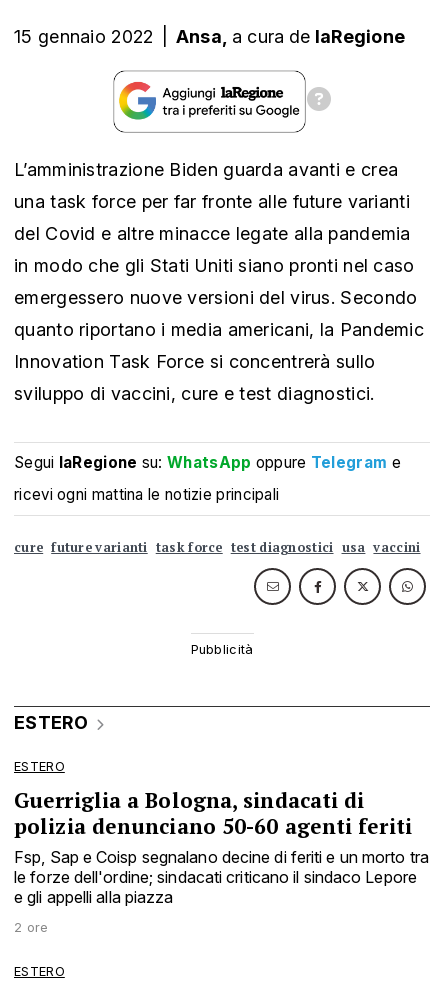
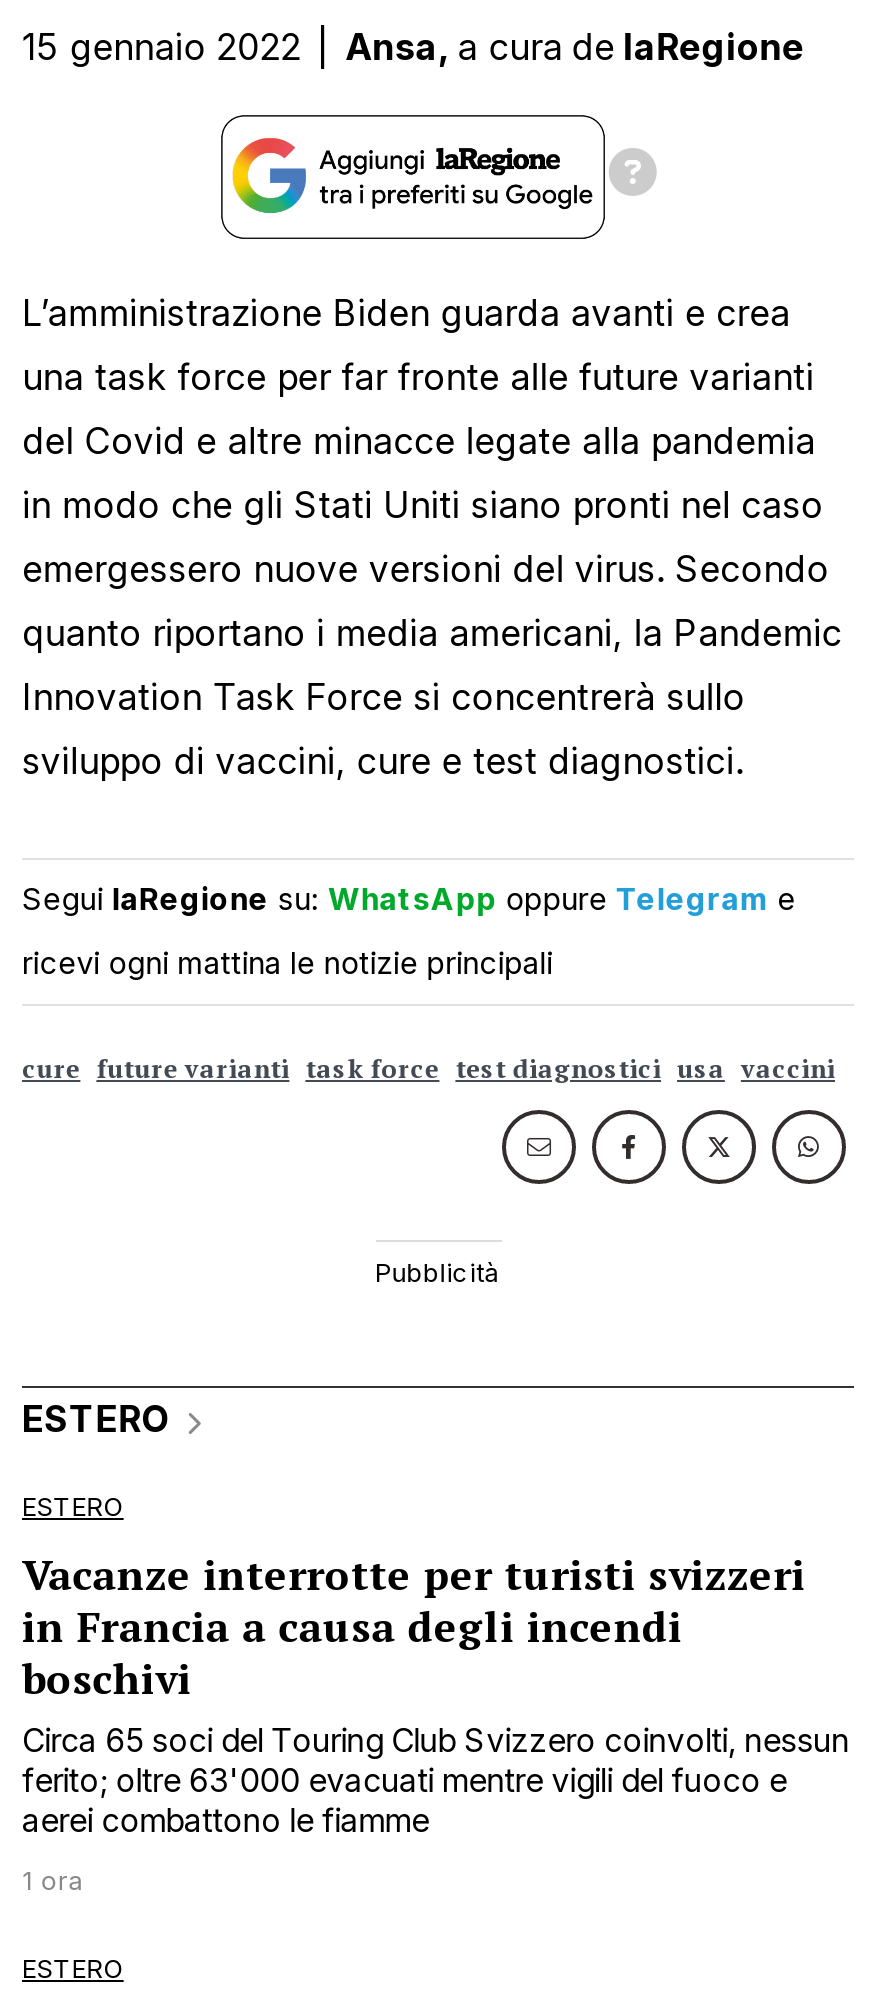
- Guerriglia a Bologna, sindacati di
- polizia denunciano 50-60 agenti feriti
- Fsp, Sap e Coisp segnalano decine di feriti e un morto tra
- le forze dell'ordine; sindacati criticano il sindaco Lepore
- e gli appelli alla piazza
+ Vacanze interrotte per turisti svizzeri
+ in Francia a causa degli incendi
+ boschivi
+ Circa 65 soci del Touring Club Svizzero coinvolti, nessun
+ ferito; oltre 63'000 evacuati mentre vigili del fuoco e
+ aerei combattono le fiamme

- 2 ore
+ 1 ora
